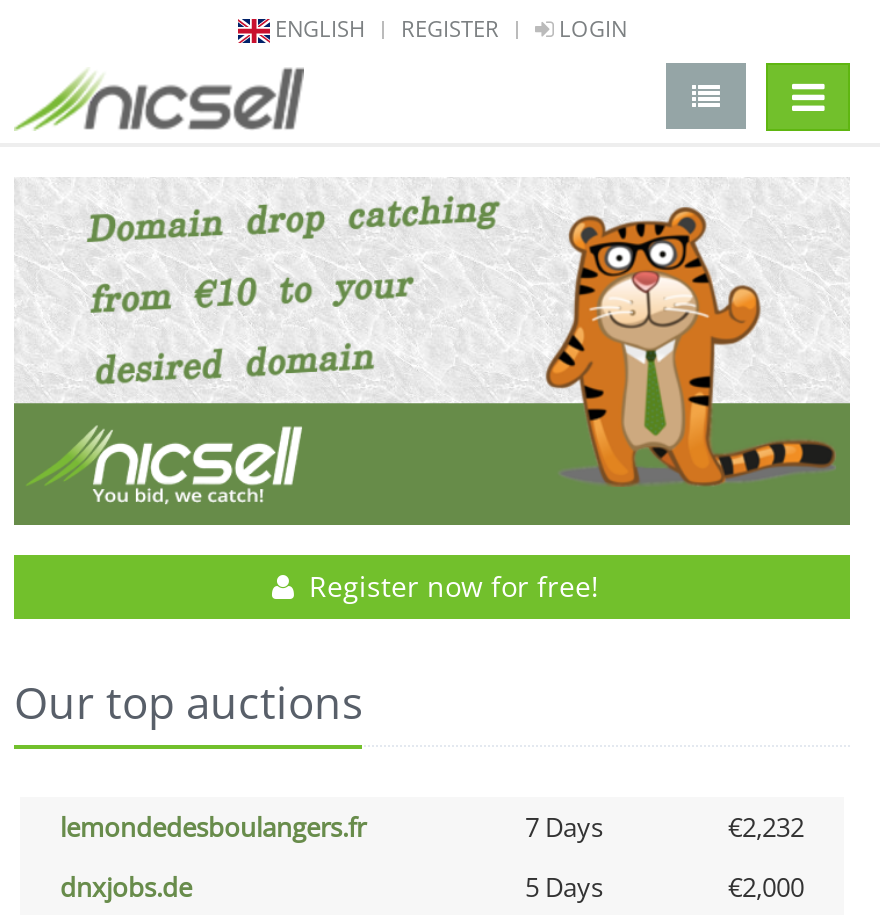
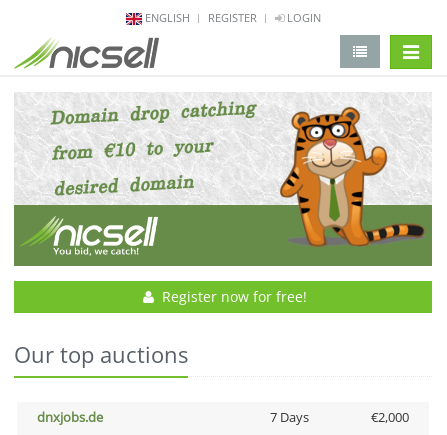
- lemondedesboulangers.fr
- 7 Days
- €2,232

- 5 Days
+ 7 Days
